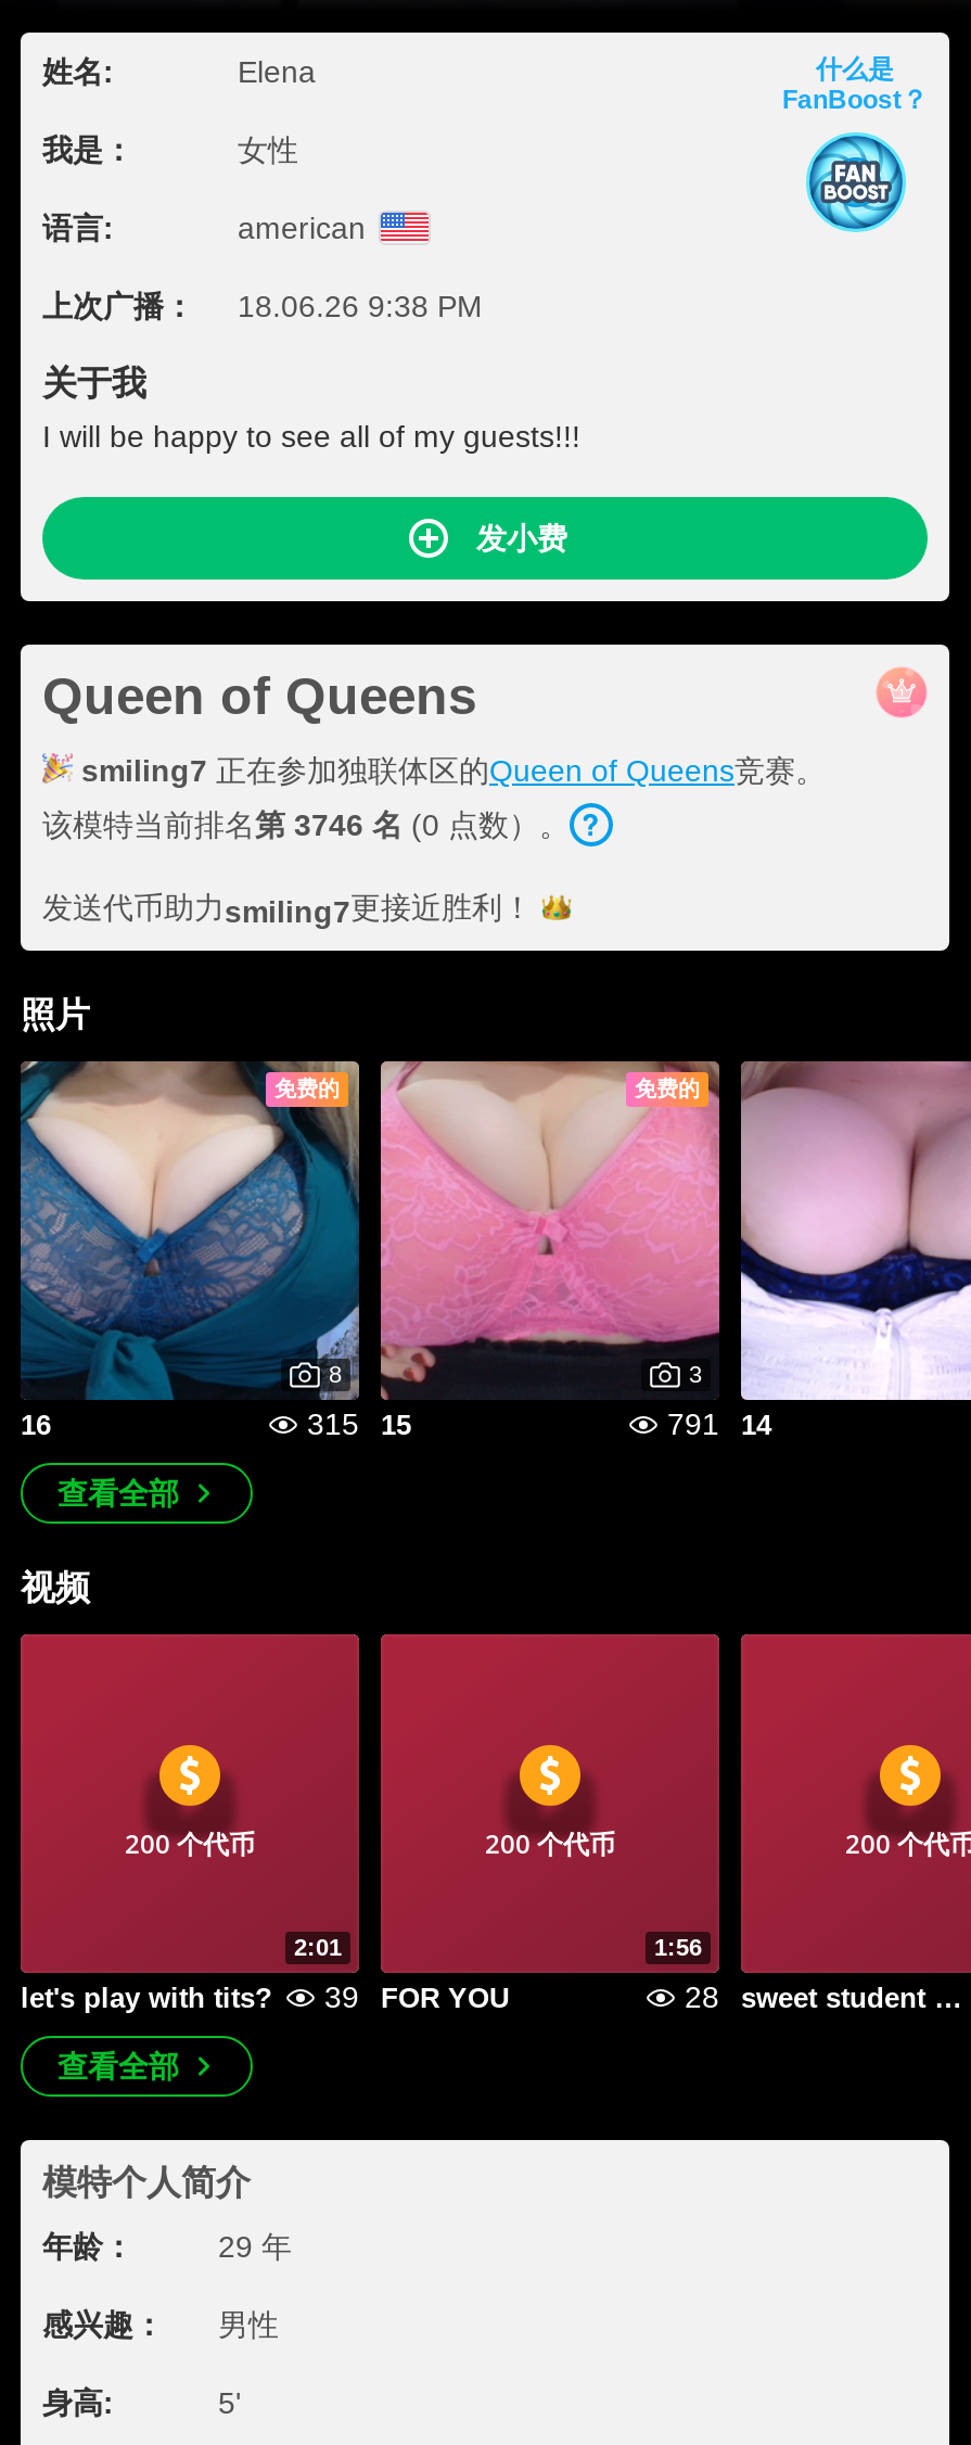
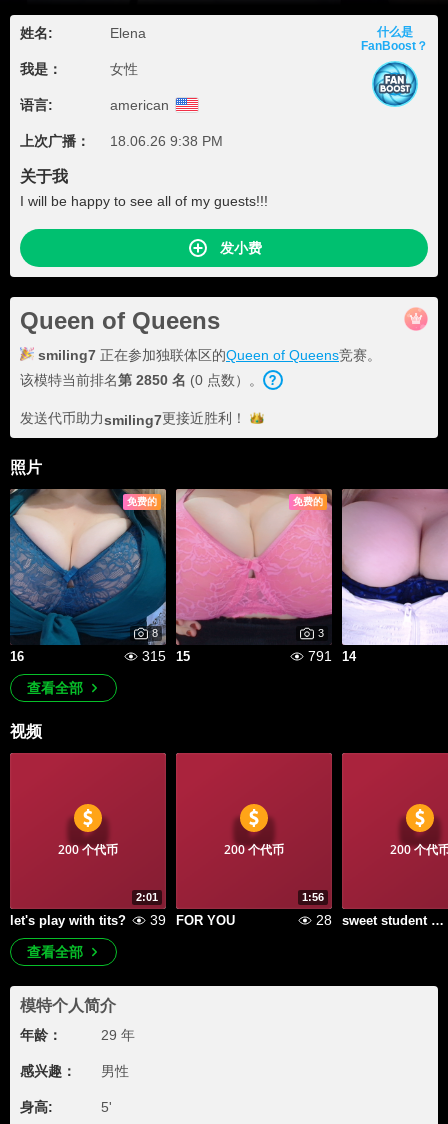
- 该模特当前排名第3746名(0 点数）。
+ 该模特当前排名第2850名(0 点数）。
